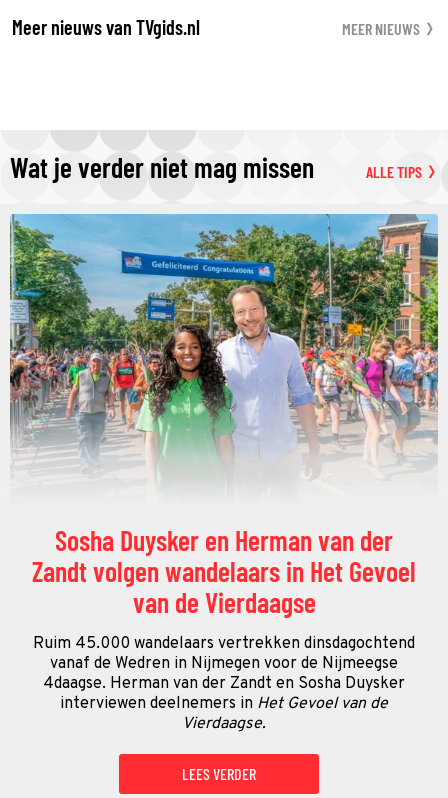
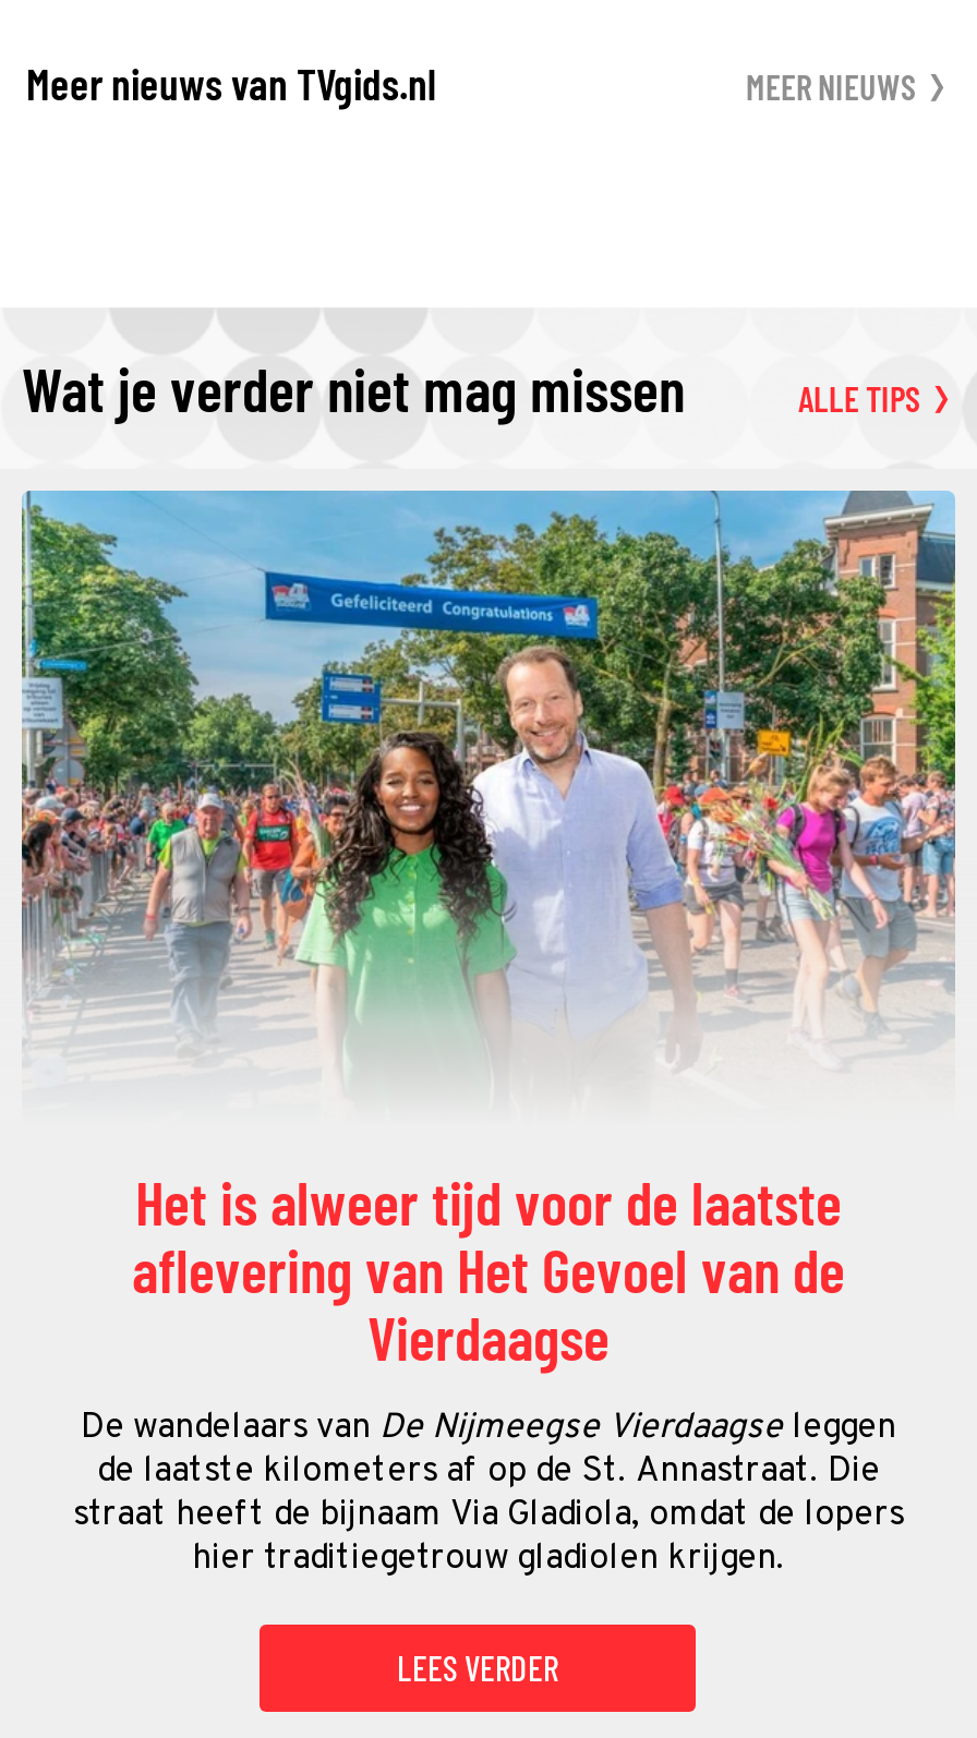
- Sosha Duysker en Herman van der
- Zandt volgen wandelaars in Het Gevoel
- van de Vierdaagse
- Ruim 45.000 wandelaars vertrekken dinsdagochtend
- vanaf de Wedren in Nijmegen voor de Nijmeegse
- 4daagse. Herman van der Zandt en Sosha Duysker
- interviewen deelnemers in Het Gevoel van de
- Vierdaagse.
+ Het is alweer tijd voor de laatste
+ aflevering van Het Gevoel van de
+ Vierdaagse
+ De wandelaars van De Nijmeegse Vierdaagse leggen
+ de laatste kilometers af op de St. Annastraat. Die
+ straat heeft de bijnaam Via Gladiola, omdat de lopers
+ hier traditiegetrouw gladiolen krijgen.
